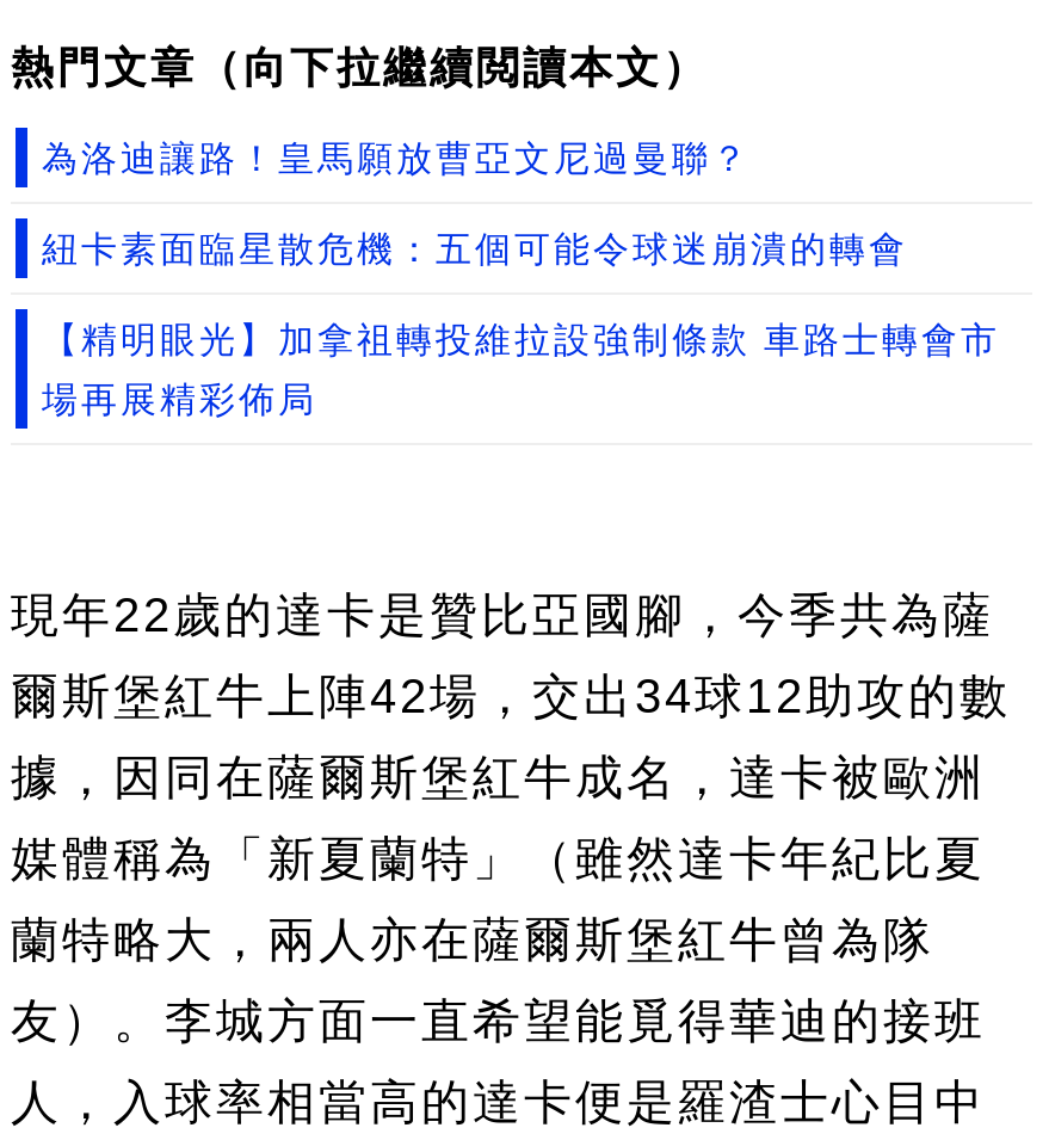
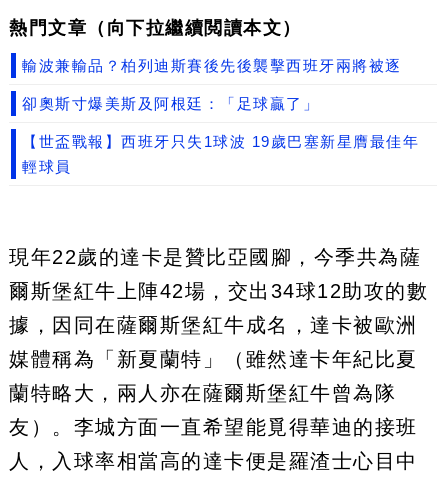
- 為洛迪讓路！皇馬願放曹亞文尼過曼聯？
+ 輸波兼輸品？柏列迪斯賽後先後襲擊西班牙兩將被逐

- 紐卡素面臨星散危機：五個可能令球迷崩潰的轉會
+ 卻奧斯寸爆美斯及阿根廷：「足球贏了」

- 【精明眼光】加拿祖轉投維拉設強制條款 車路士轉會市
+ 【世盃戰報】西班牙只失1球波 19歲巴塞新星膺最佳年

- 場再展精彩佈局
+ 輕球員
